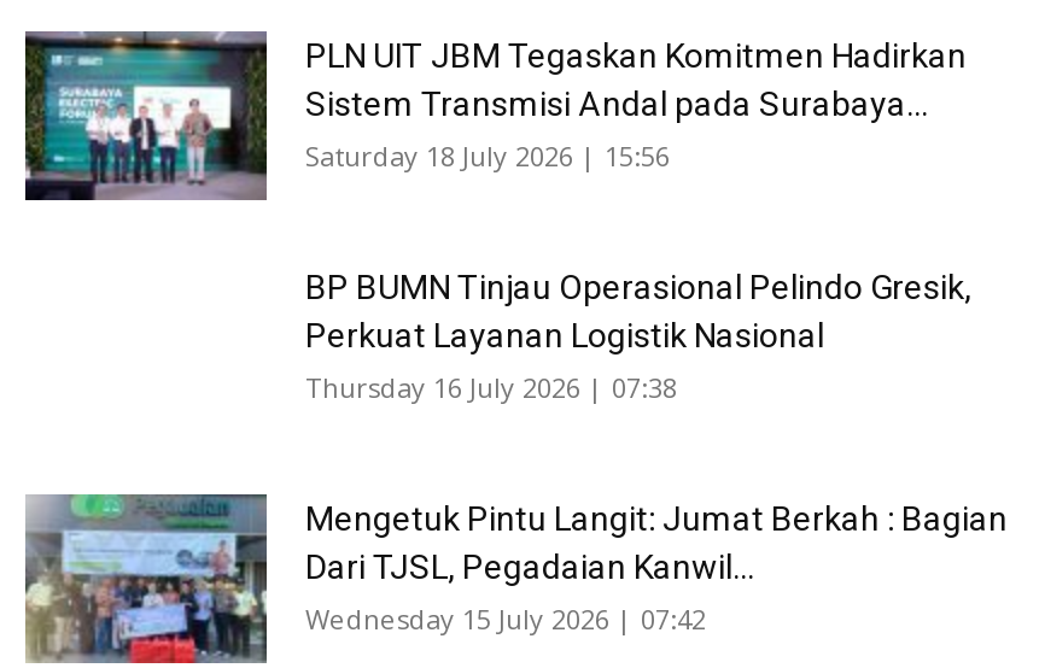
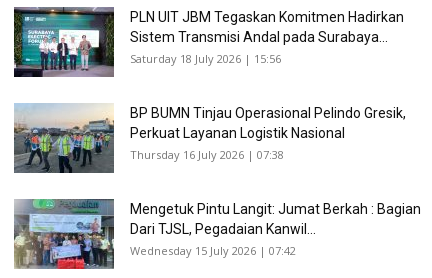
+ [image]
